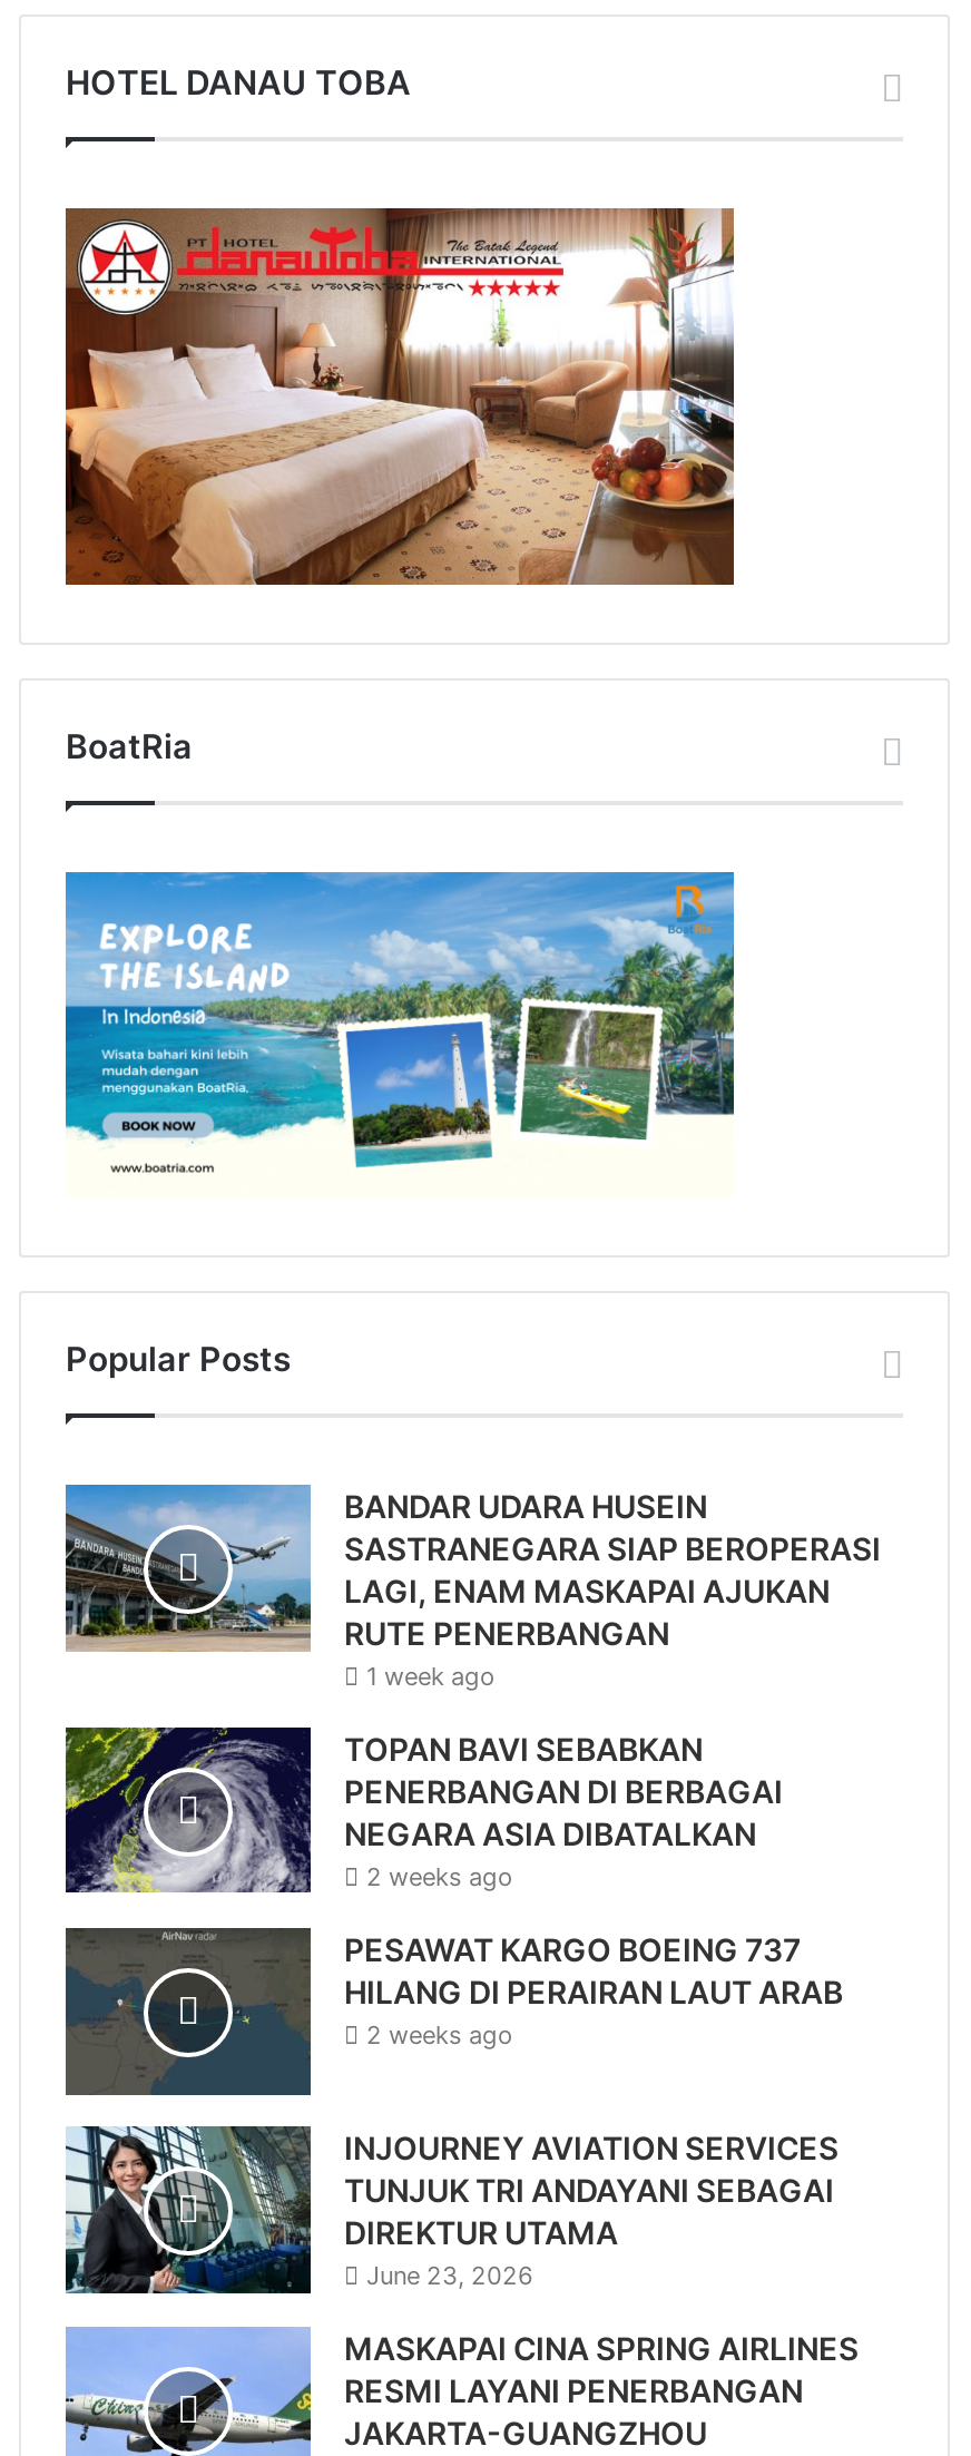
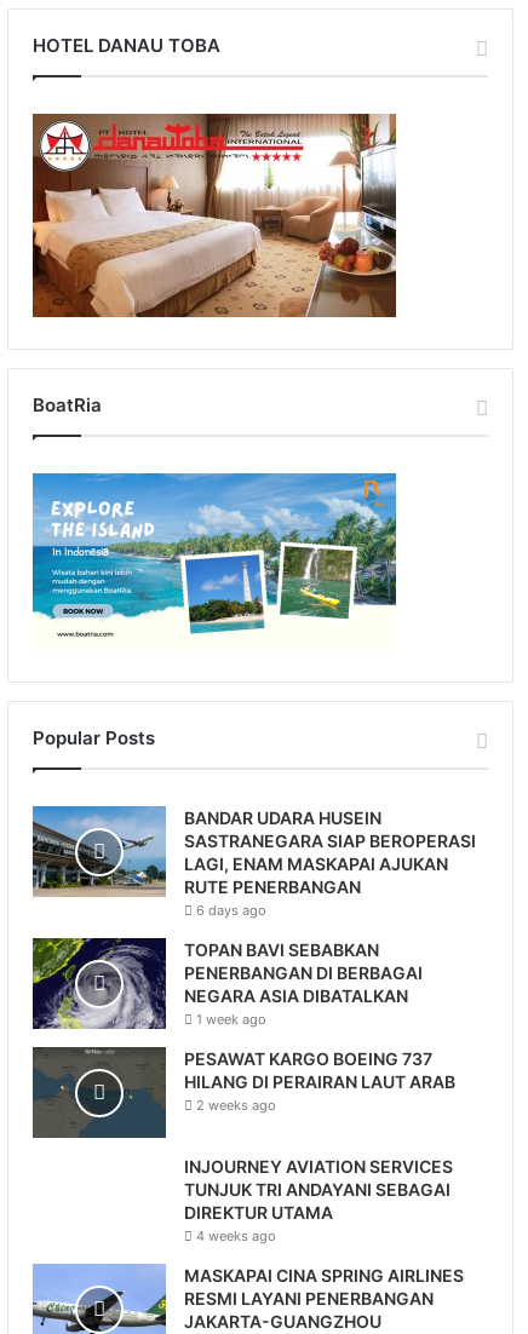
- 1 week ago
+ 6 days ago

- 2 weeks ago
+ 1 week ago

- [image]

- June 23, 2026
+ 4 weeks ago
